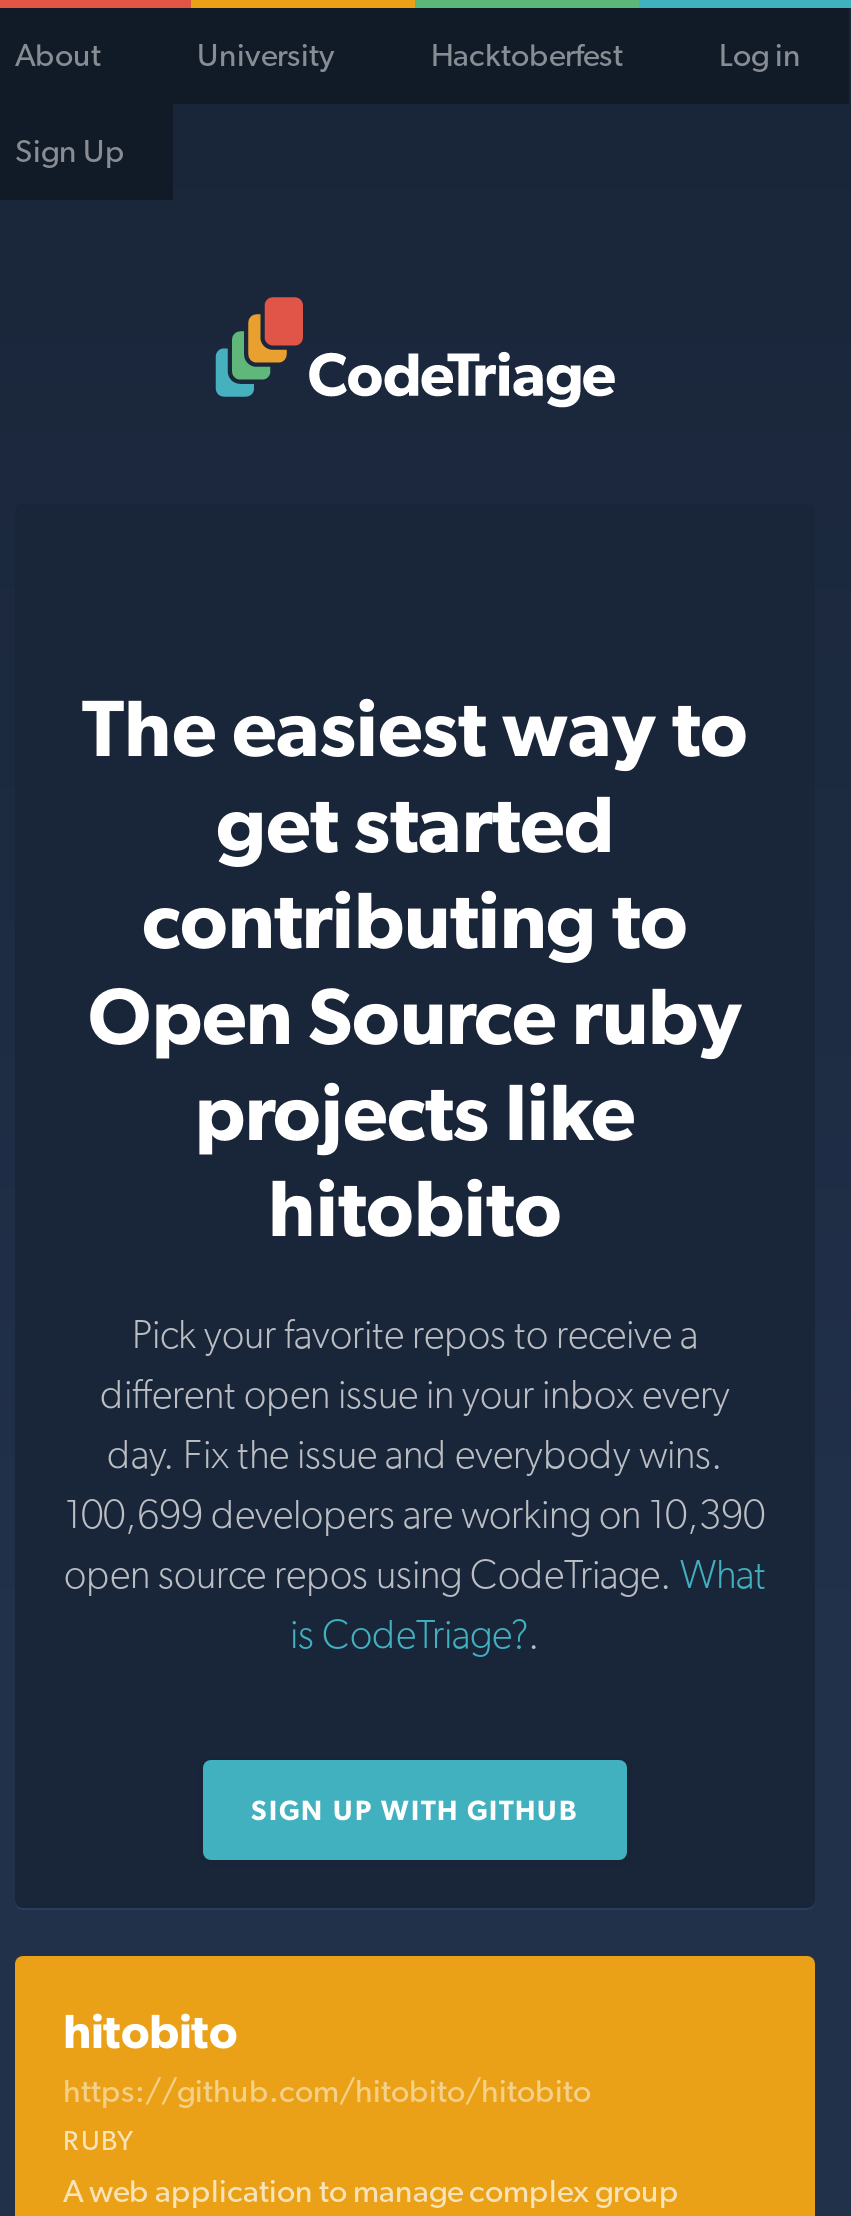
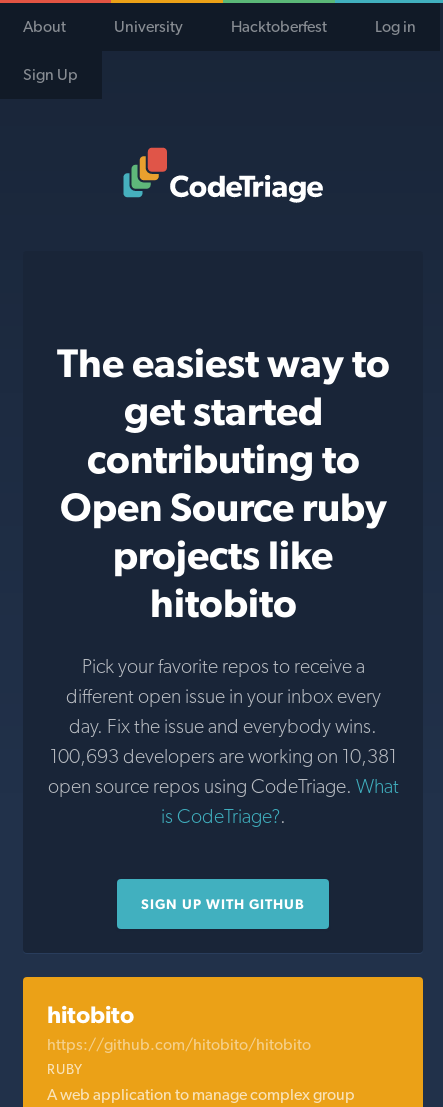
- 100,699 developers are working on 10,390
+ 100,693 developers are working on 10,381
